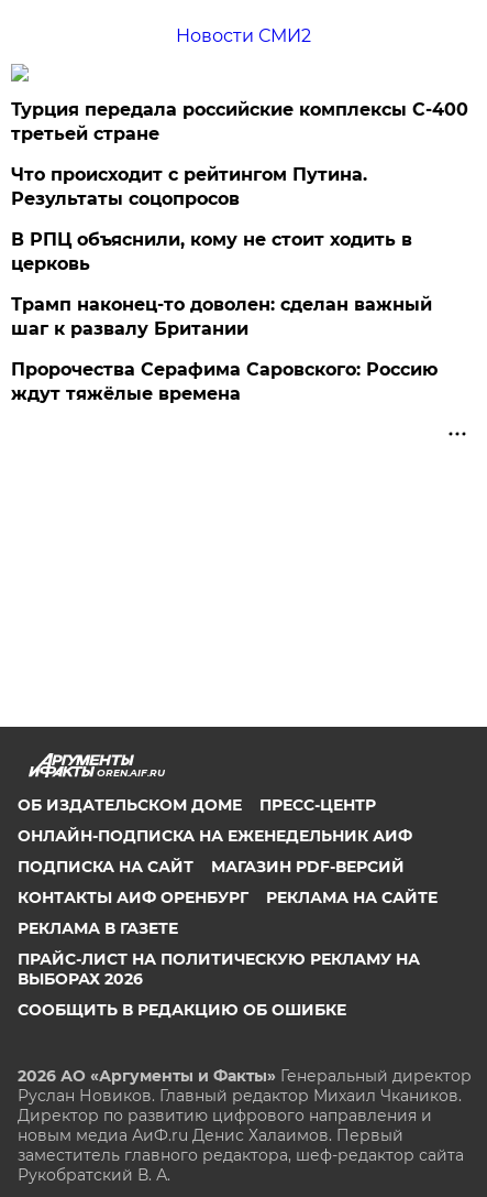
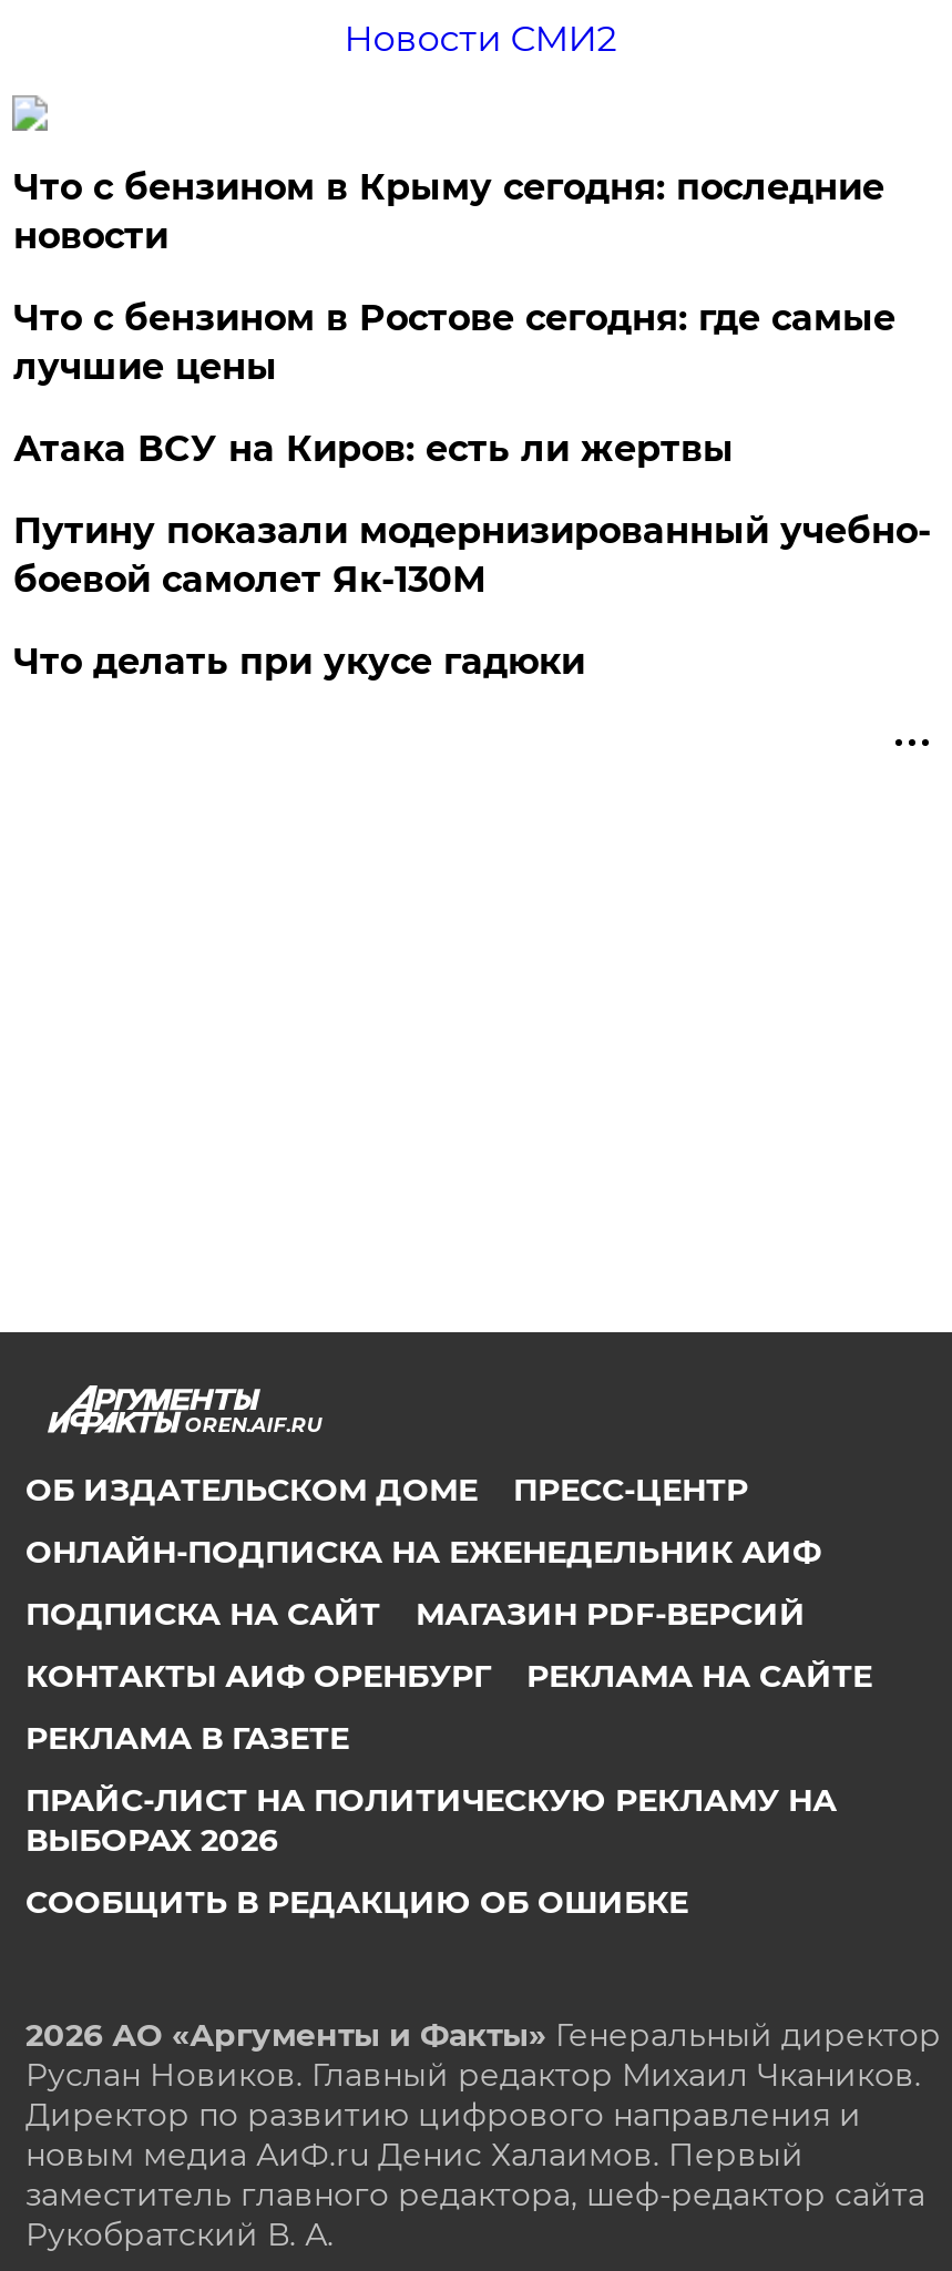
- Турция передала российские комплексы С-400
- третьей стране
+ Что с бензином в Крыму сегодня: последние
+ новости

- Что происходит с рейтингом Путина.
- Результаты соцопросов
+ Что с бензином в Ростове сегодня: где самые
+ лучшие цены

- В РПЦ объяснили, кому не стоит ходить в
- церковь
+ Атака ВСУ на Киров: есть ли жертвы

- Трамп наконец-то доволен: сделан важный
- шаг к развалу Британии
+ Путину показали модернизированный учебно-
+ боевой самолет Як-130М

- Пророчества Серафима Саровского: Россию
- ждут тяжёлые времена
+ Что делать при укусе гадюки
